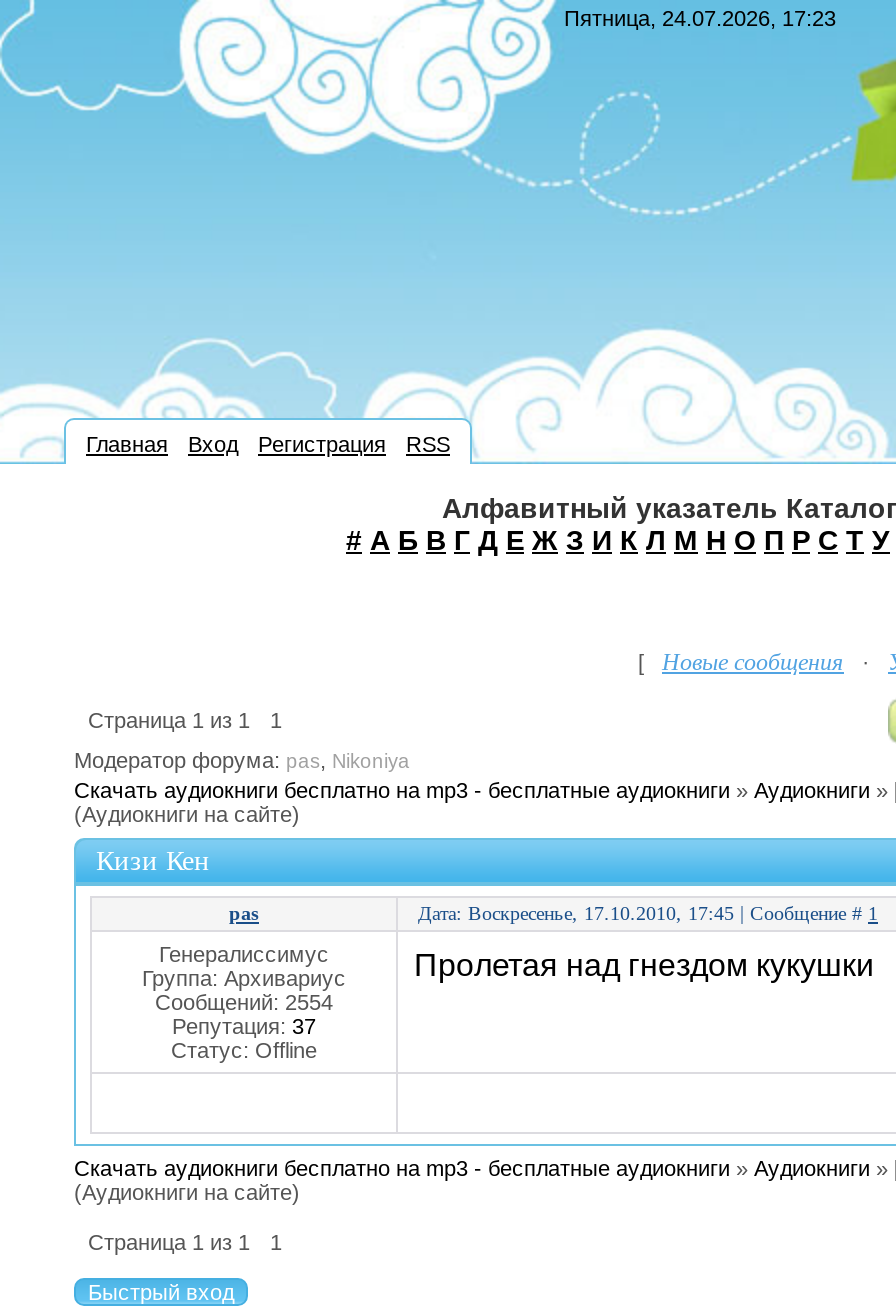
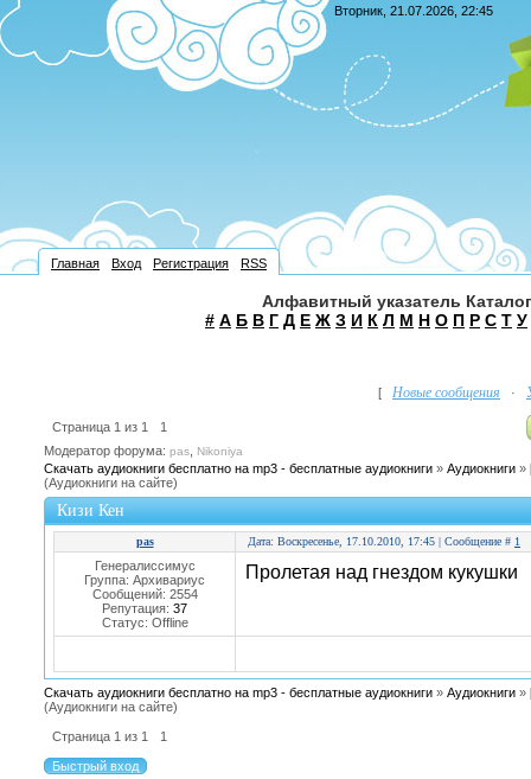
- Пятница, 24.07.2026, 17:23
+ Вторник, 21.07.2026, 22:45
